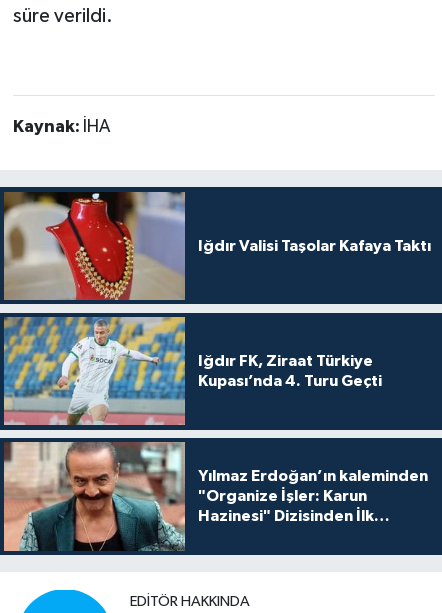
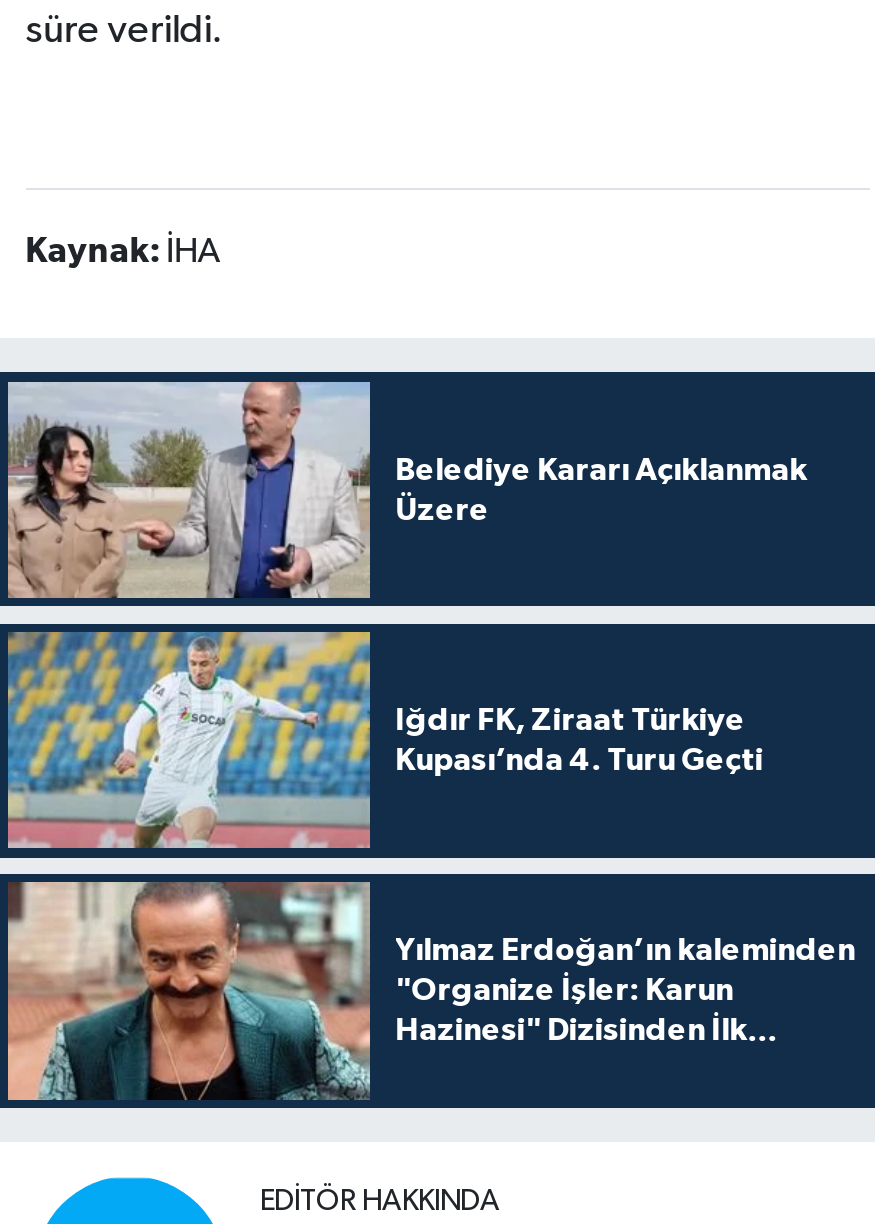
- [image]
- Iğdır Valisi Taşolar Kafaya Taktı
+ [image]
+ Belediye Kararı Açıklanmak
+ Üzere
